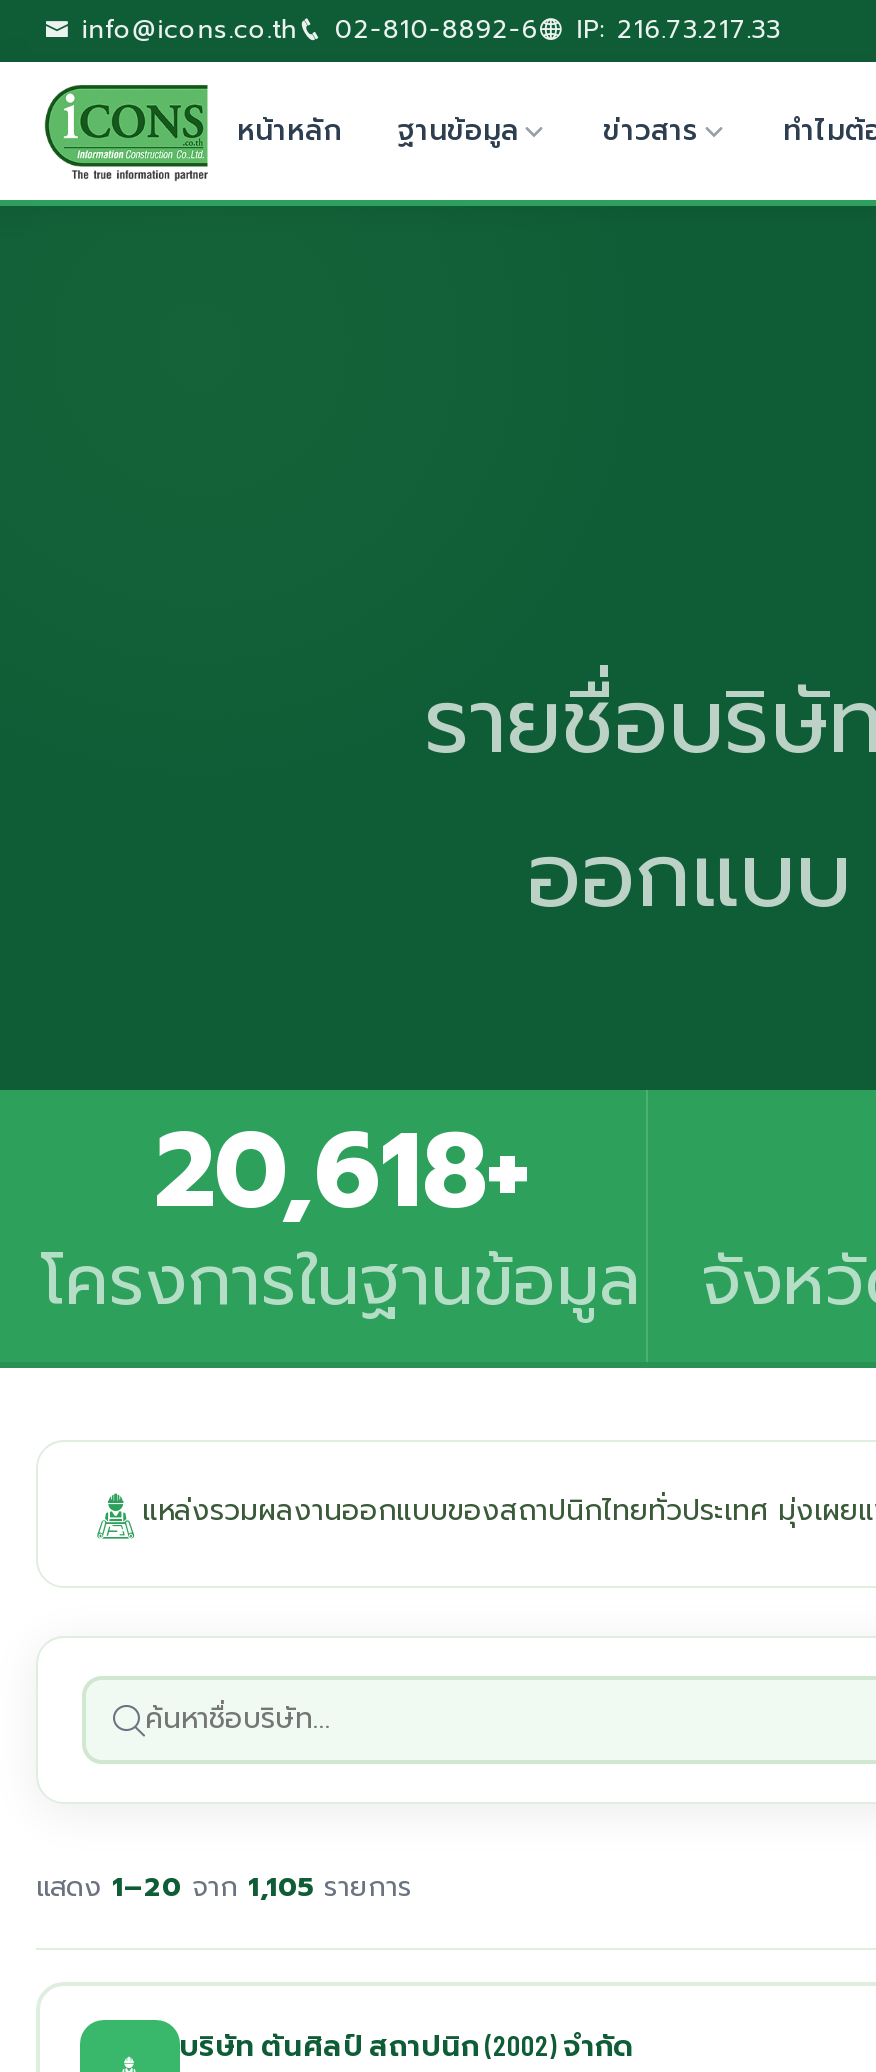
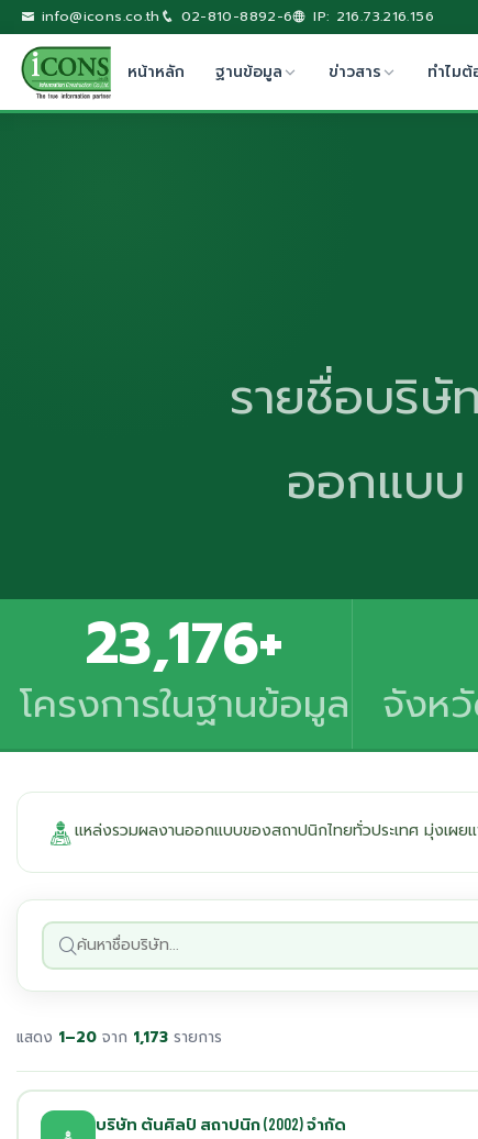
- info@icons.co.th 02-810-8892-6 IP: 216.73.217.33
+ info@icons.co.th 02-810-8892-6 IP: 216.73.216.156

- 20,618+
+ 23,176+

- แสดง 1–20 จาก 1,105 รายการ
+ แสดง 1–20 จาก 1,173 รายการ
